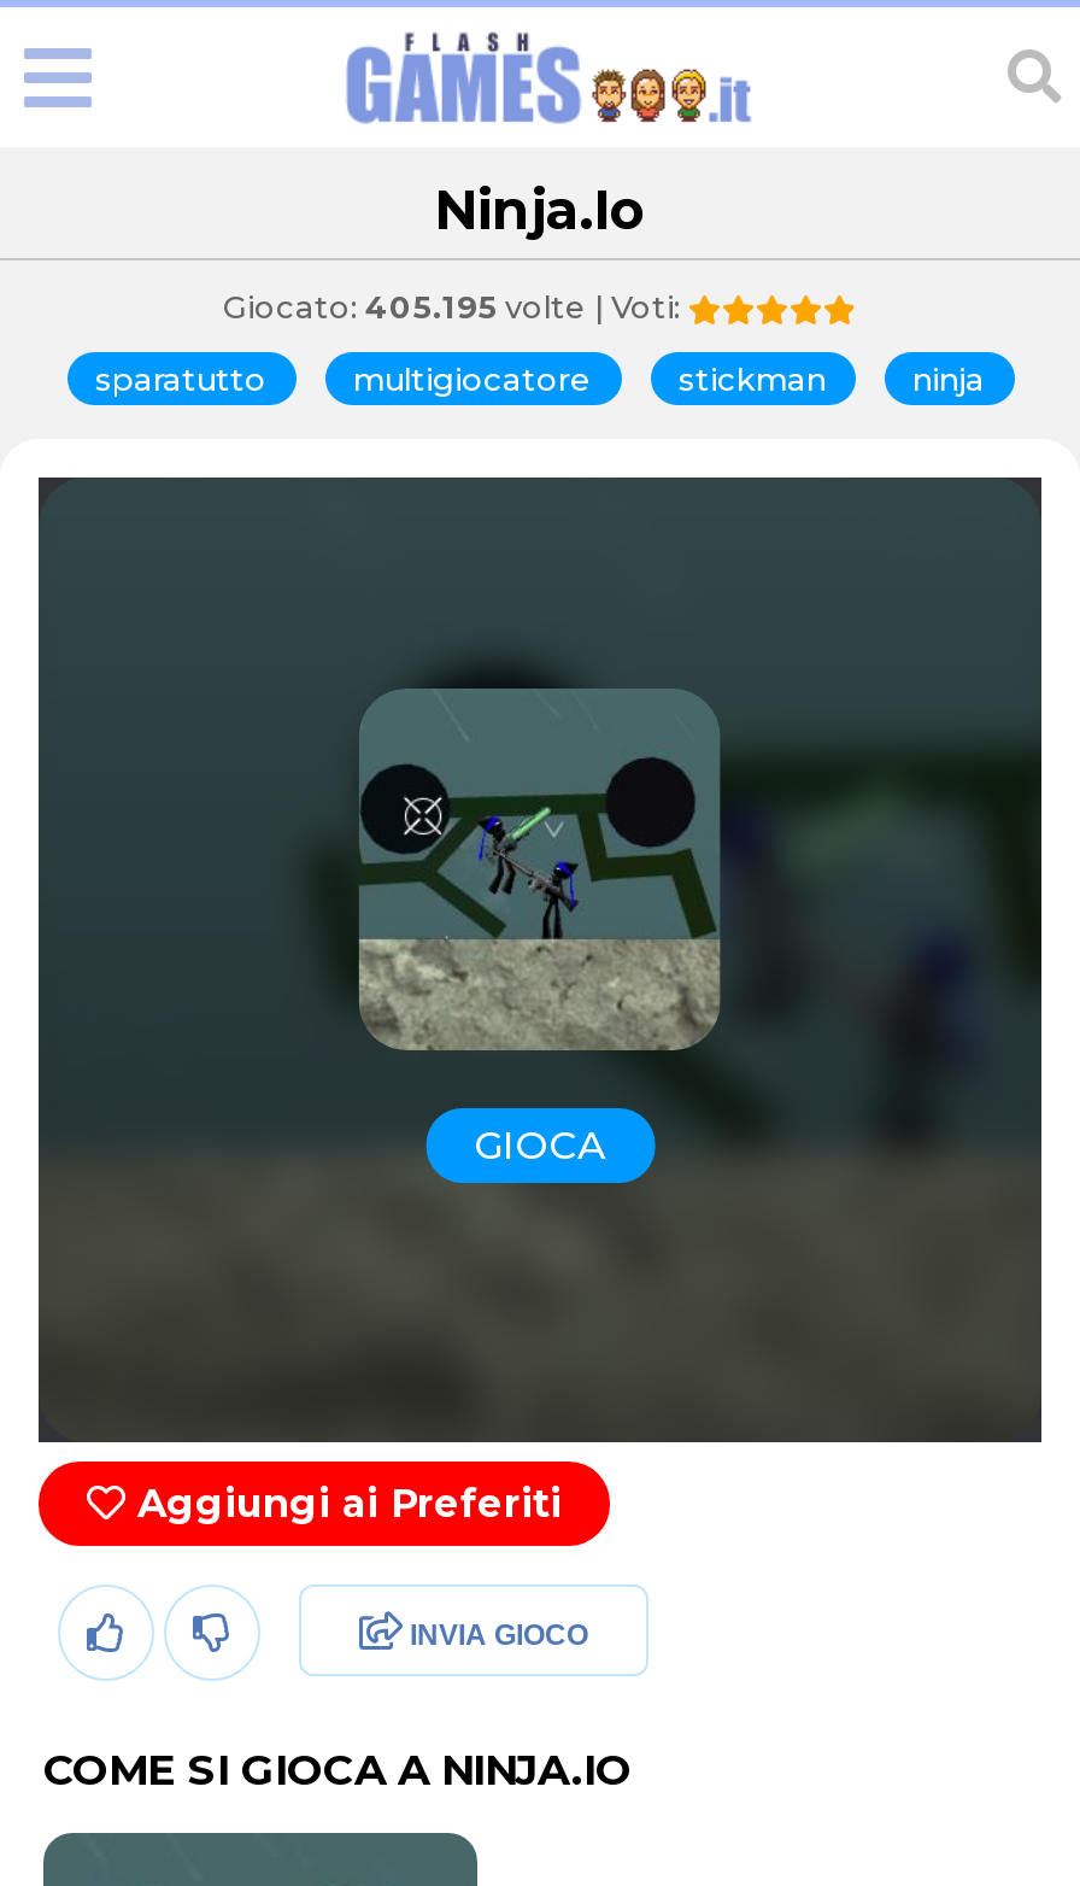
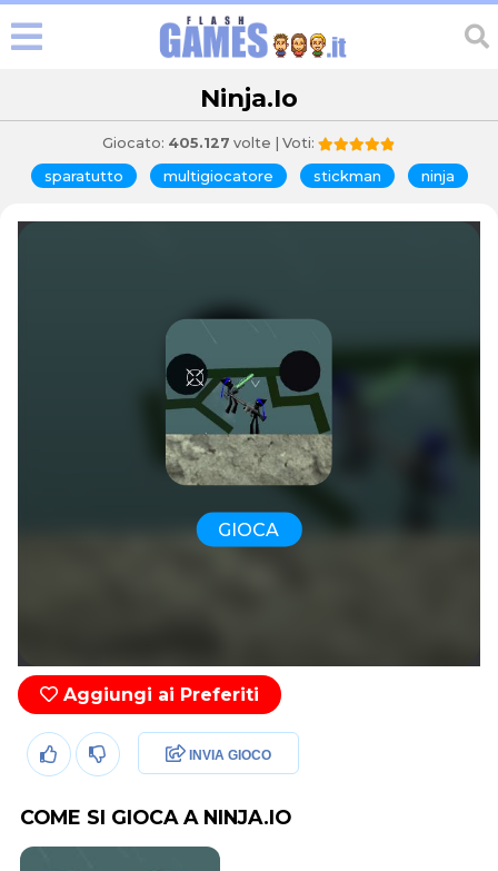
- Giocato: 405.195
+ Giocato: 405.127
